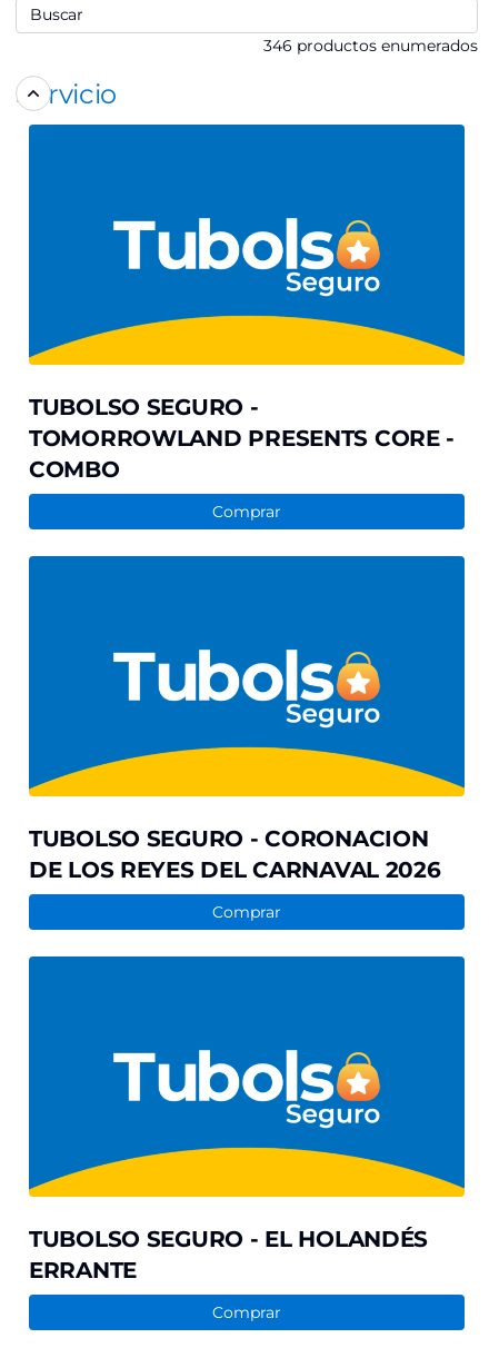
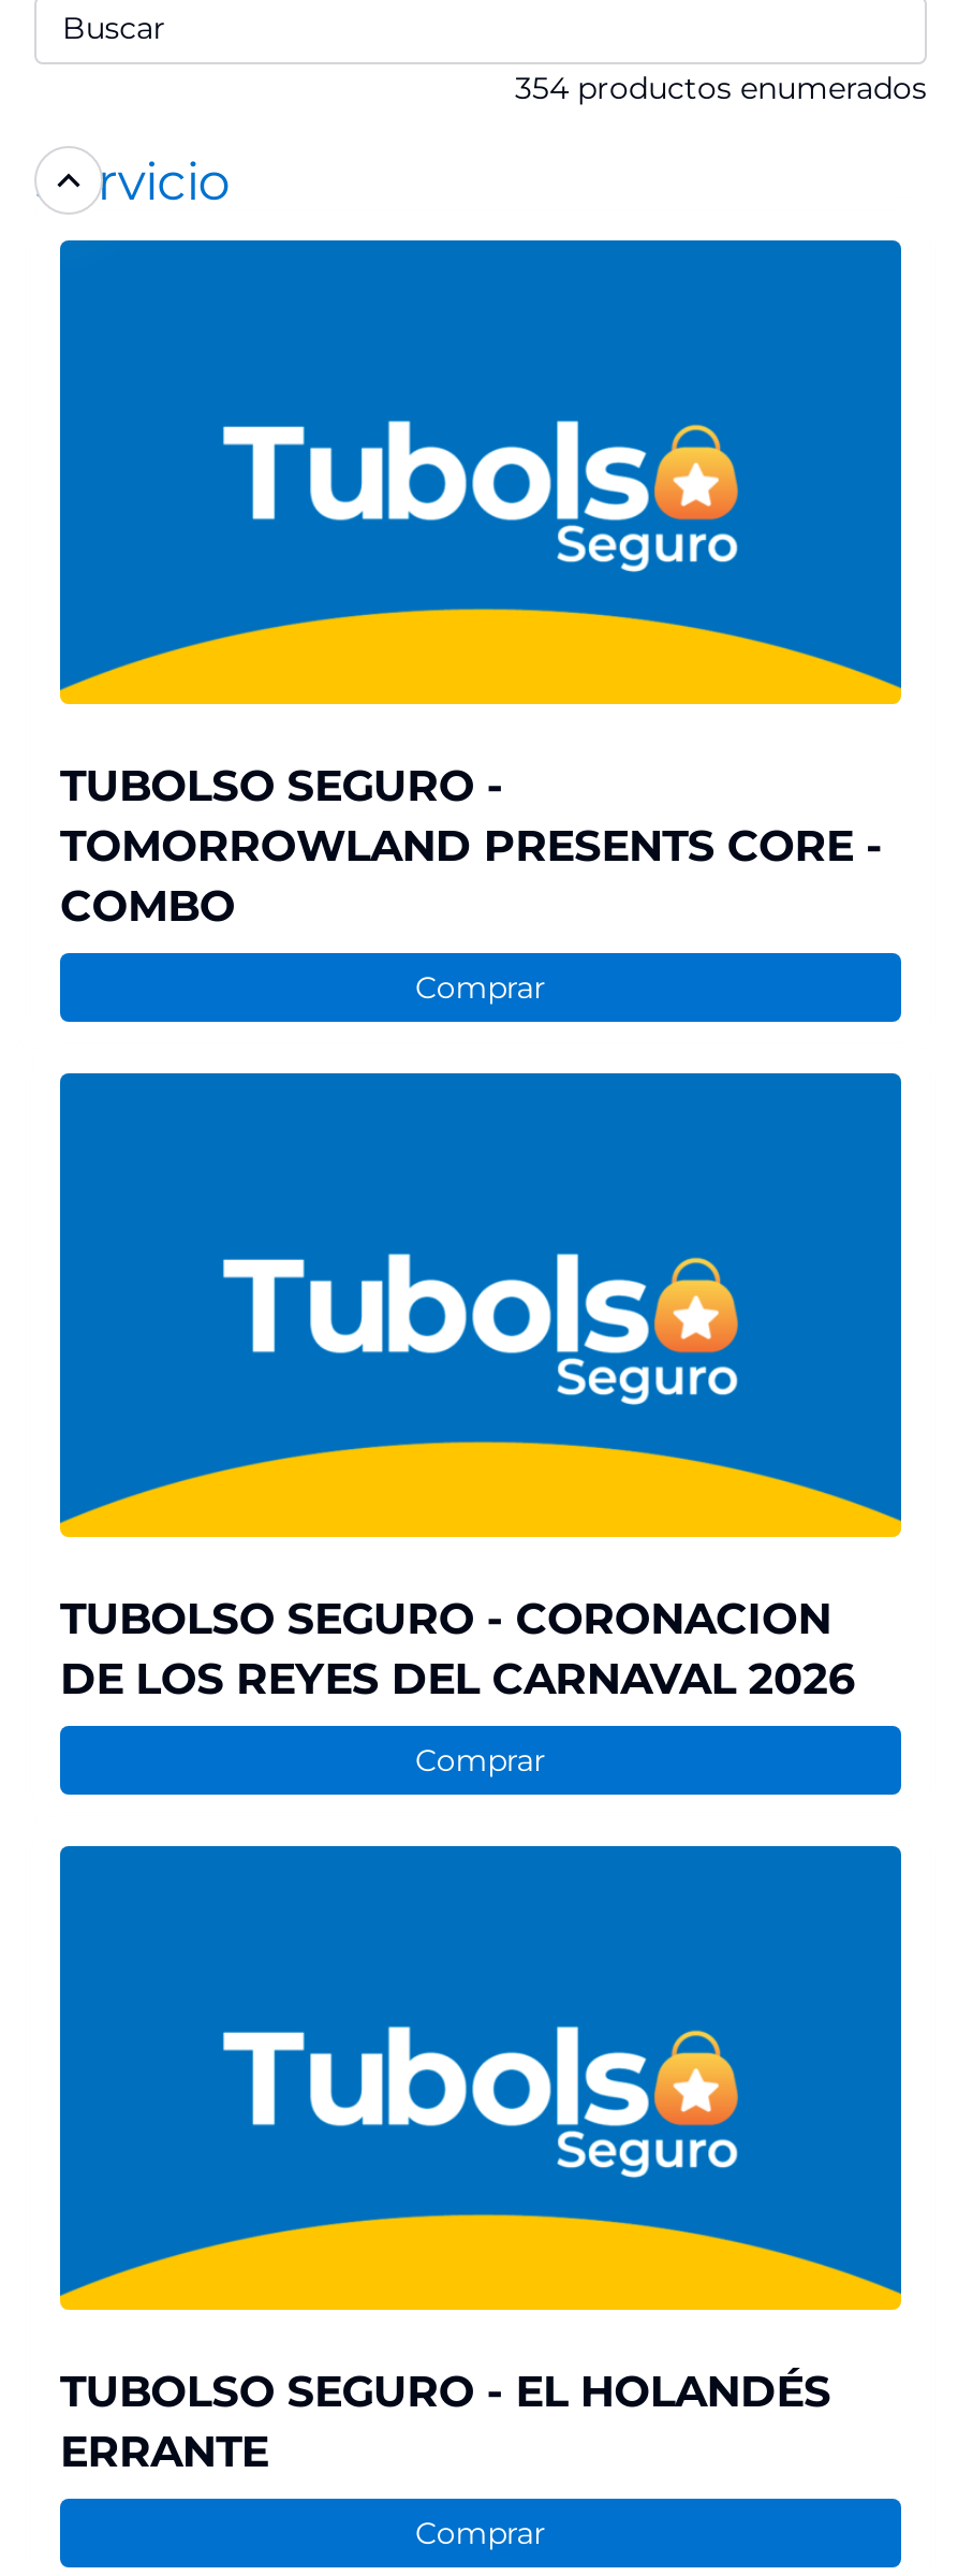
- 346 productos enumerados
+ 354 productos enumerados
